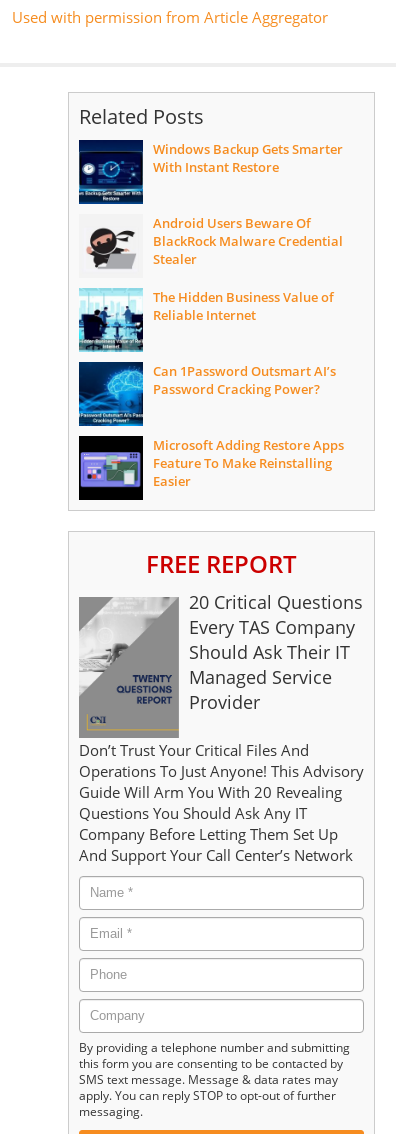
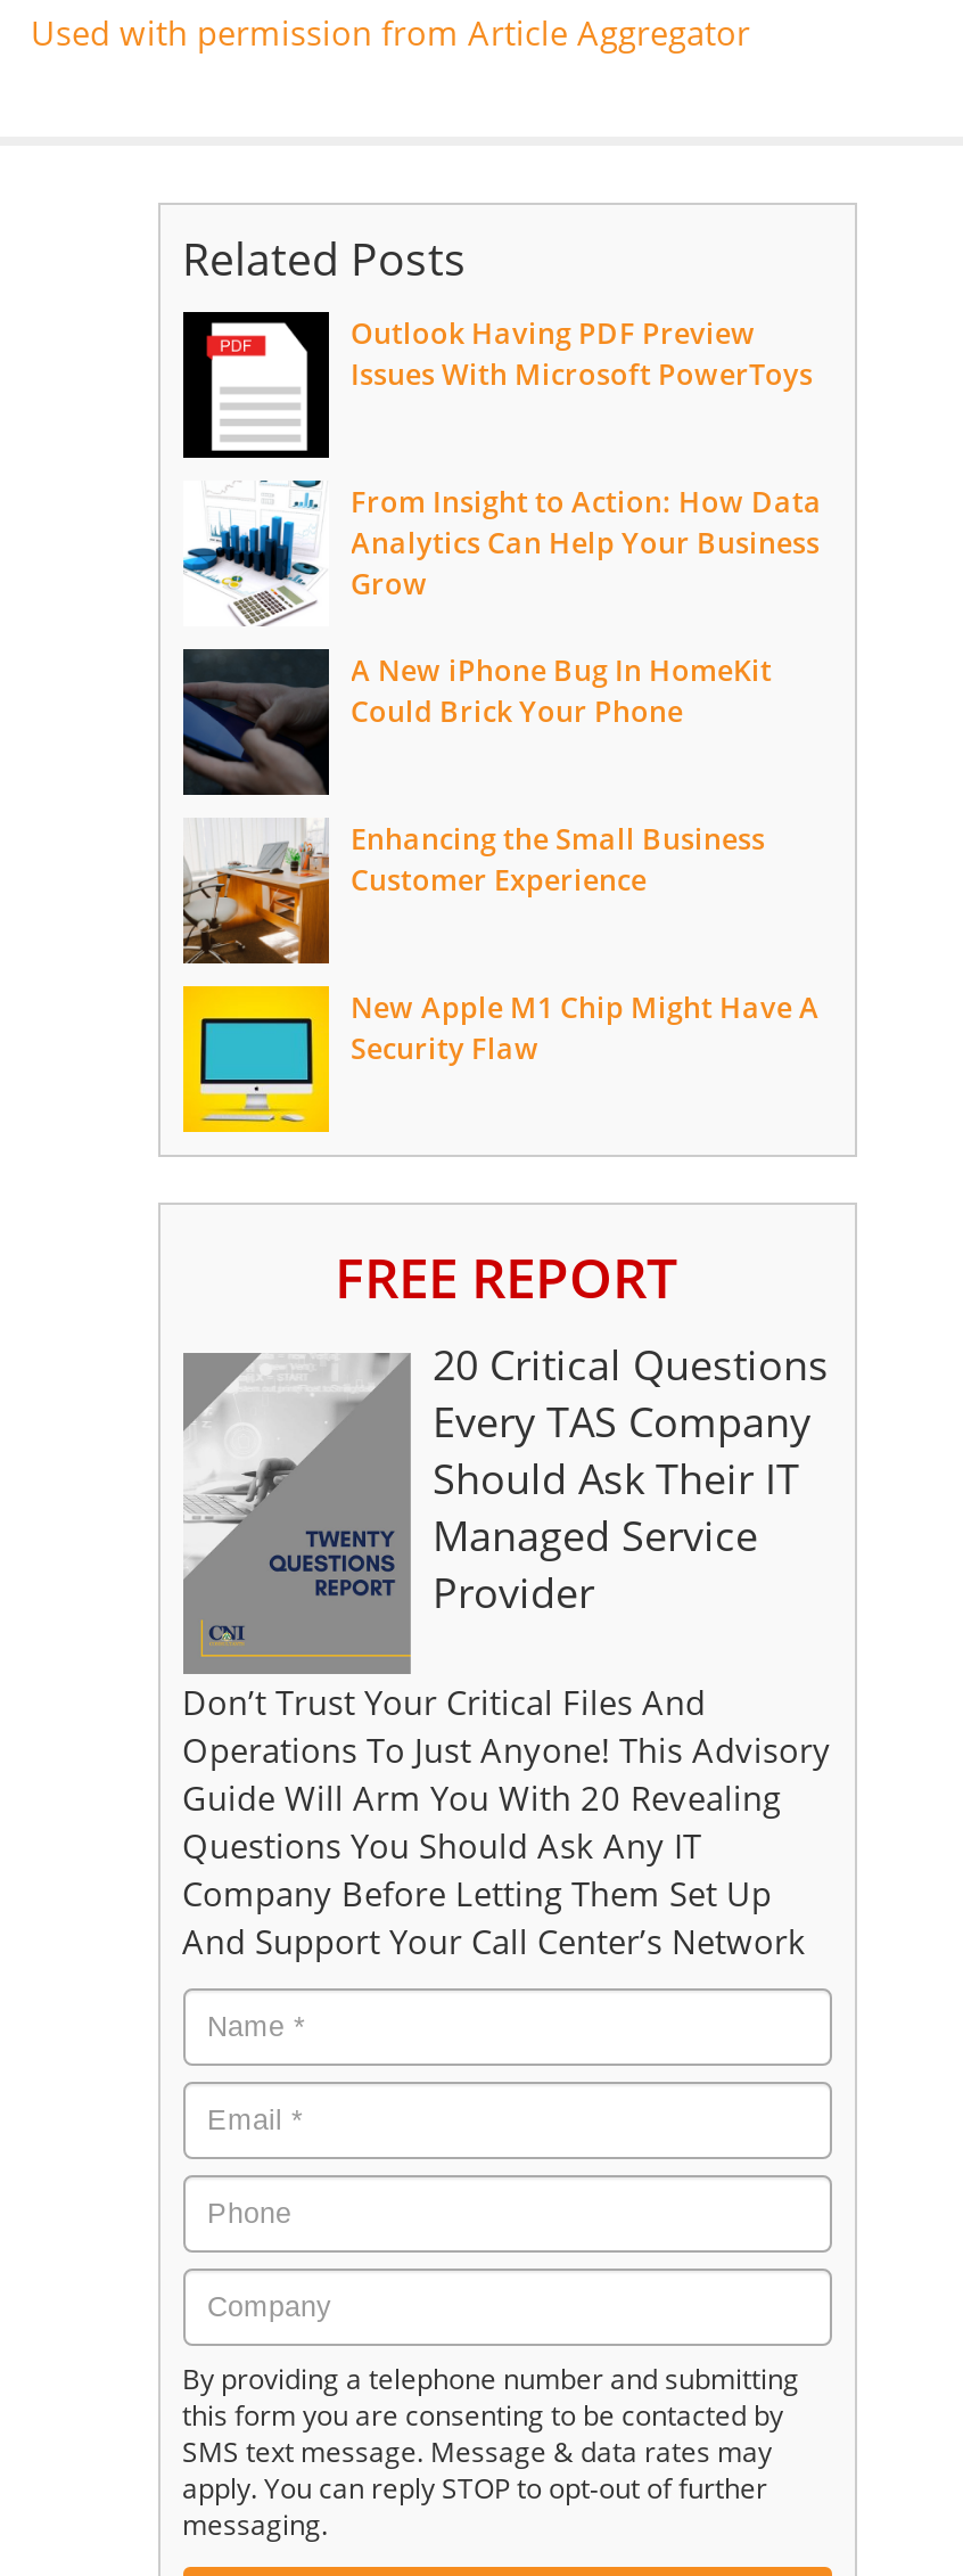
- [image]
- Windows Backup Gets Smarter
- With Instant Restore
+ [image]
+ Outlook Having PDF Preview
+ Issues With Microsoft PowerToys

- [image]
- Android Users Beware Of
- BlackRock Malware Credential
- Stealer
+ [image]
+ From Insight to Action: How Data
+ Analytics Can Help Your Business
+ Grow

- [image]
- The Hidden Business Value of
- Reliable Internet
+ [image]
+ A New iPhone Bug In HomeKit
+ Could Brick Your Phone

- [image]
- Can 1Password Outsmart AI’s
- Password Cracking Power?
+ [image]
+ Enhancing the Small Business
+ Customer Experience

- [image]
- Microsoft Adding Restore Apps
- Feature To Make Reinstalling
- Easier
+ [image]
+ New Apple M1 Chip Might Have A
+ Security Flaw
